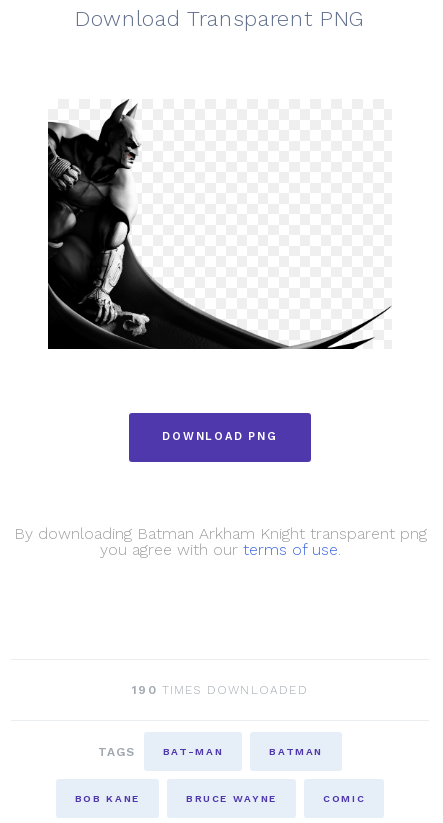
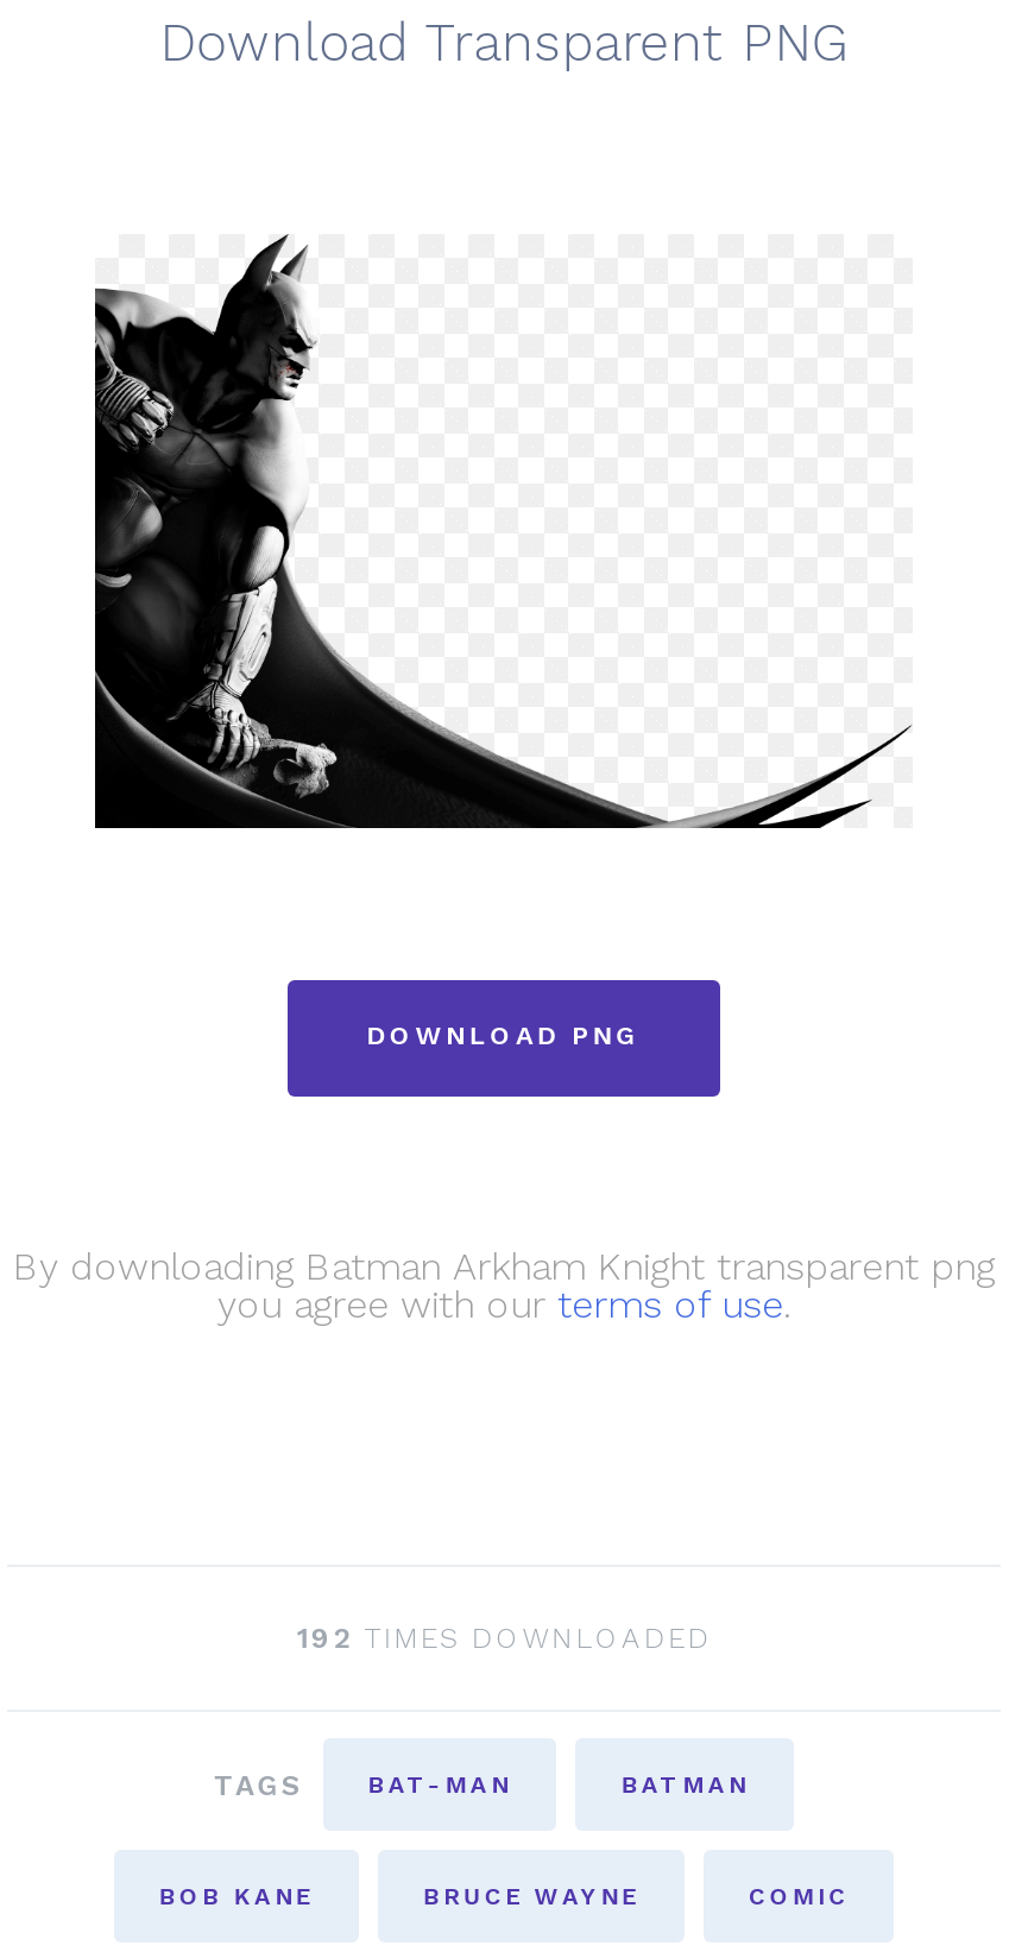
- 190 TIMES DOWNLOADED
+ 192 TIMES DOWNLOADED
